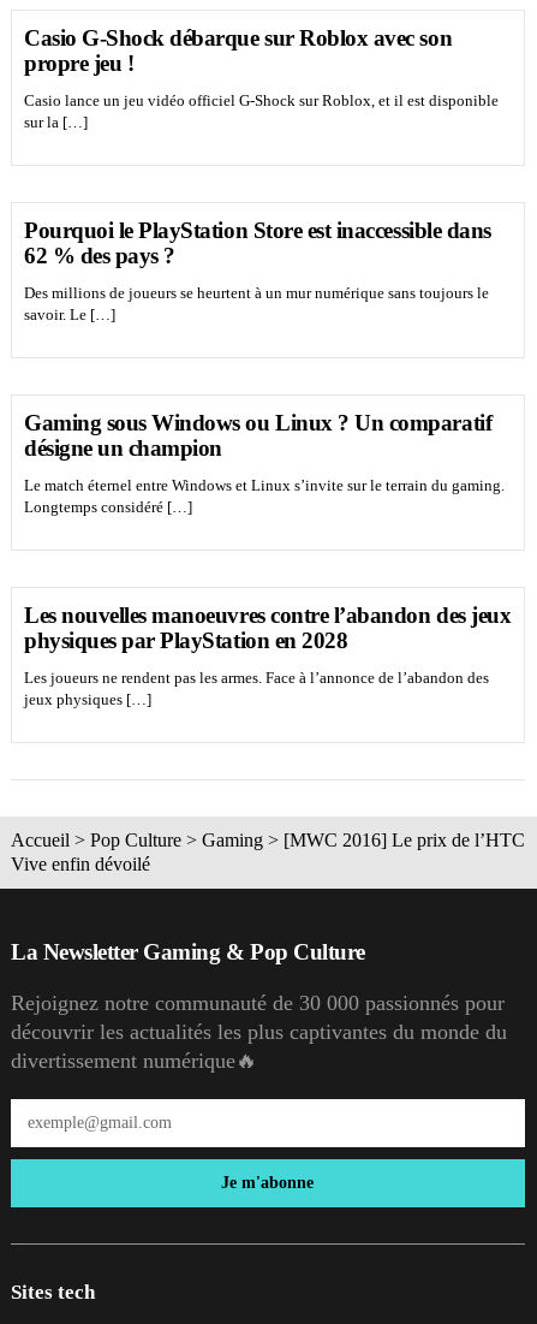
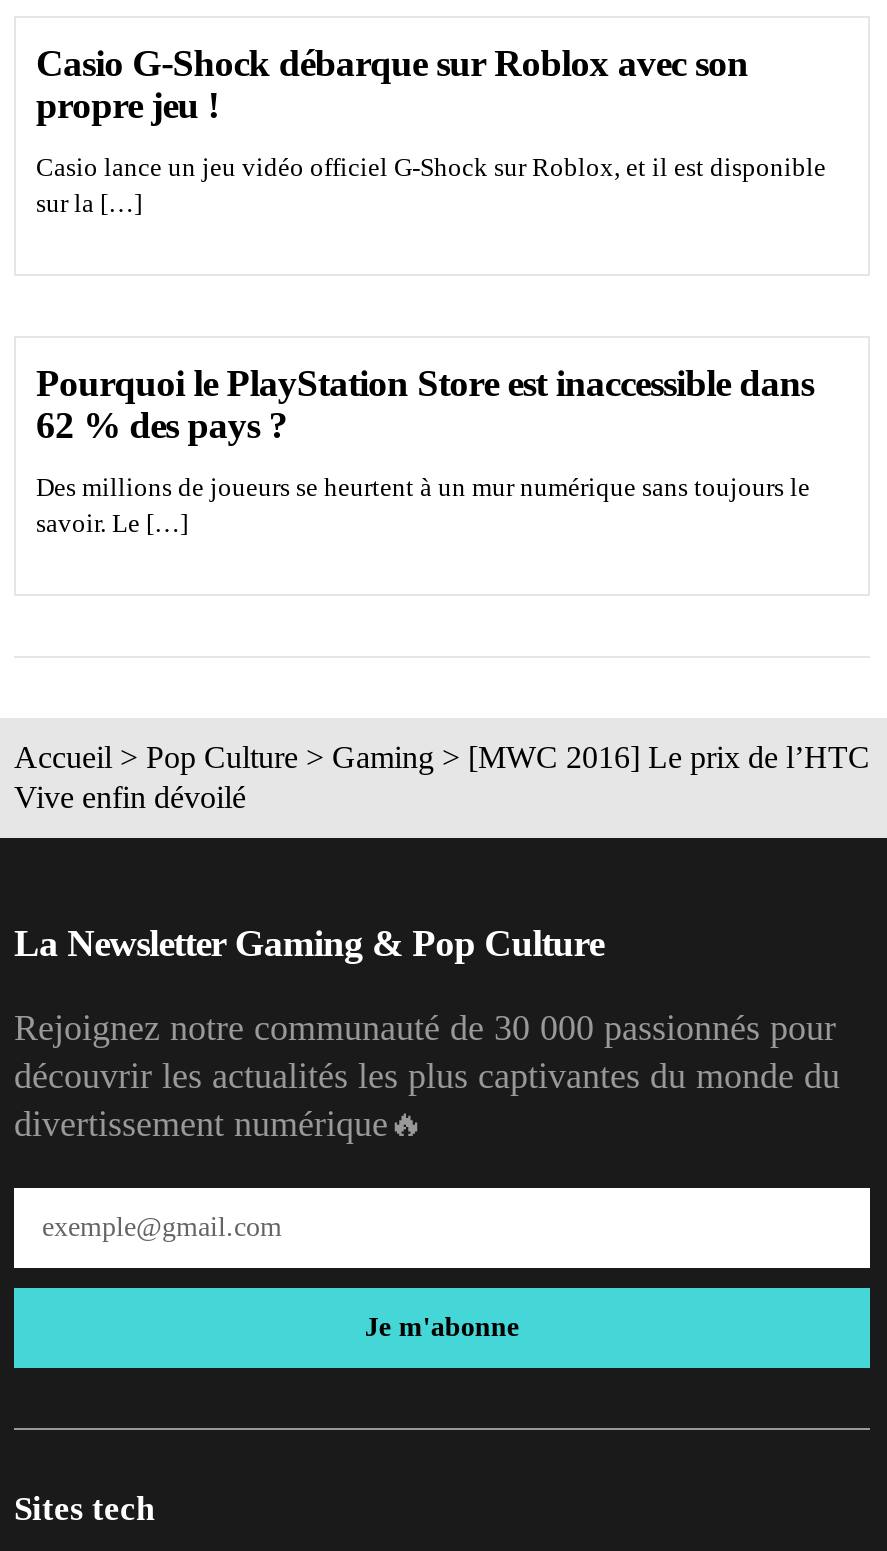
- Gaming sous Windows ou Linux ? Un comparatif
- désigne un champion
- Le match éternel entre Windows et Linux s’invite sur le terrain du gaming.
- Longtemps considéré […]

- Les nouvelles manoeuvres contre l’abandon des jeux
- physiques par PlayStation en 2028
- Les joueurs ne rendent pas les armes. Face à l’annonce de l’abandon des
- jeux physiques […]
